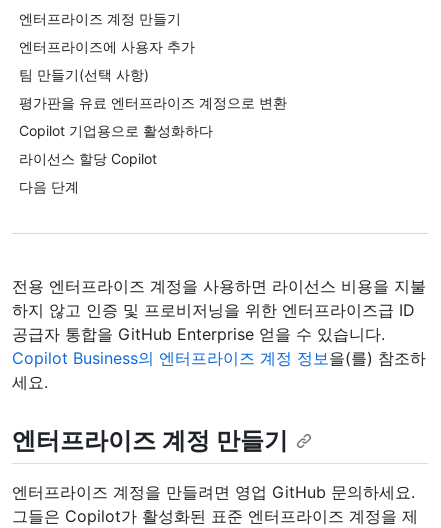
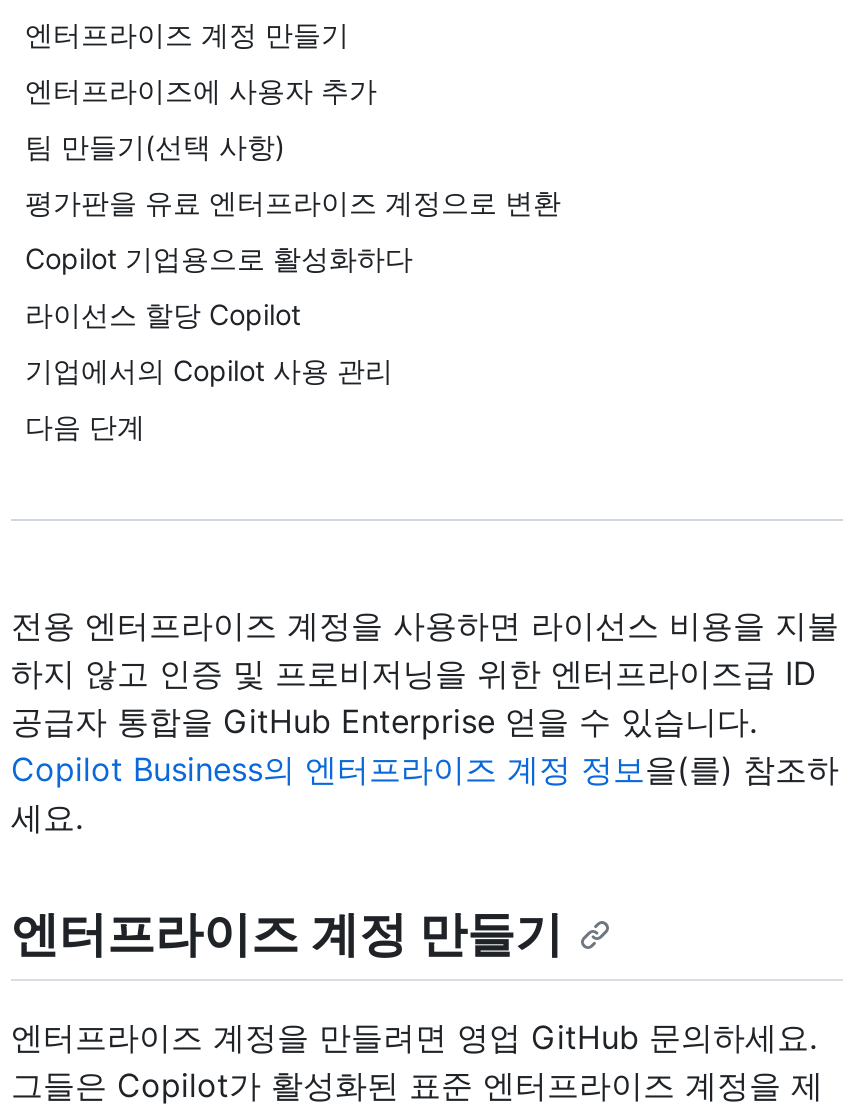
+ 기업에서의 Copilot 사용 관리
